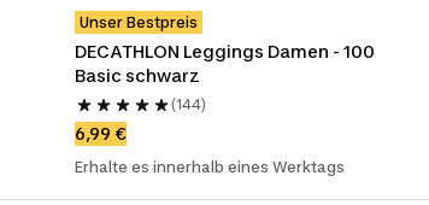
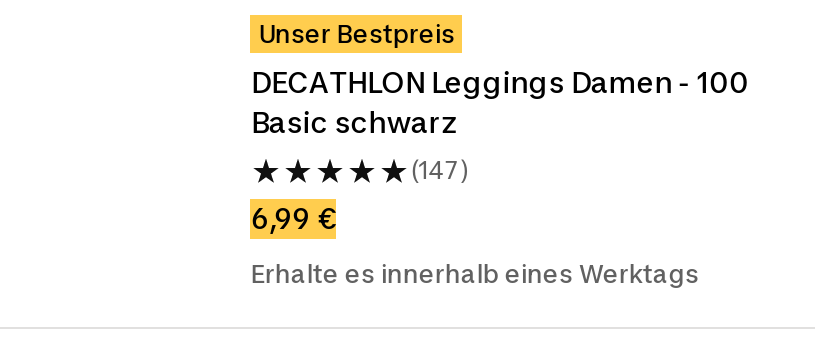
- (144)
+ (147)
